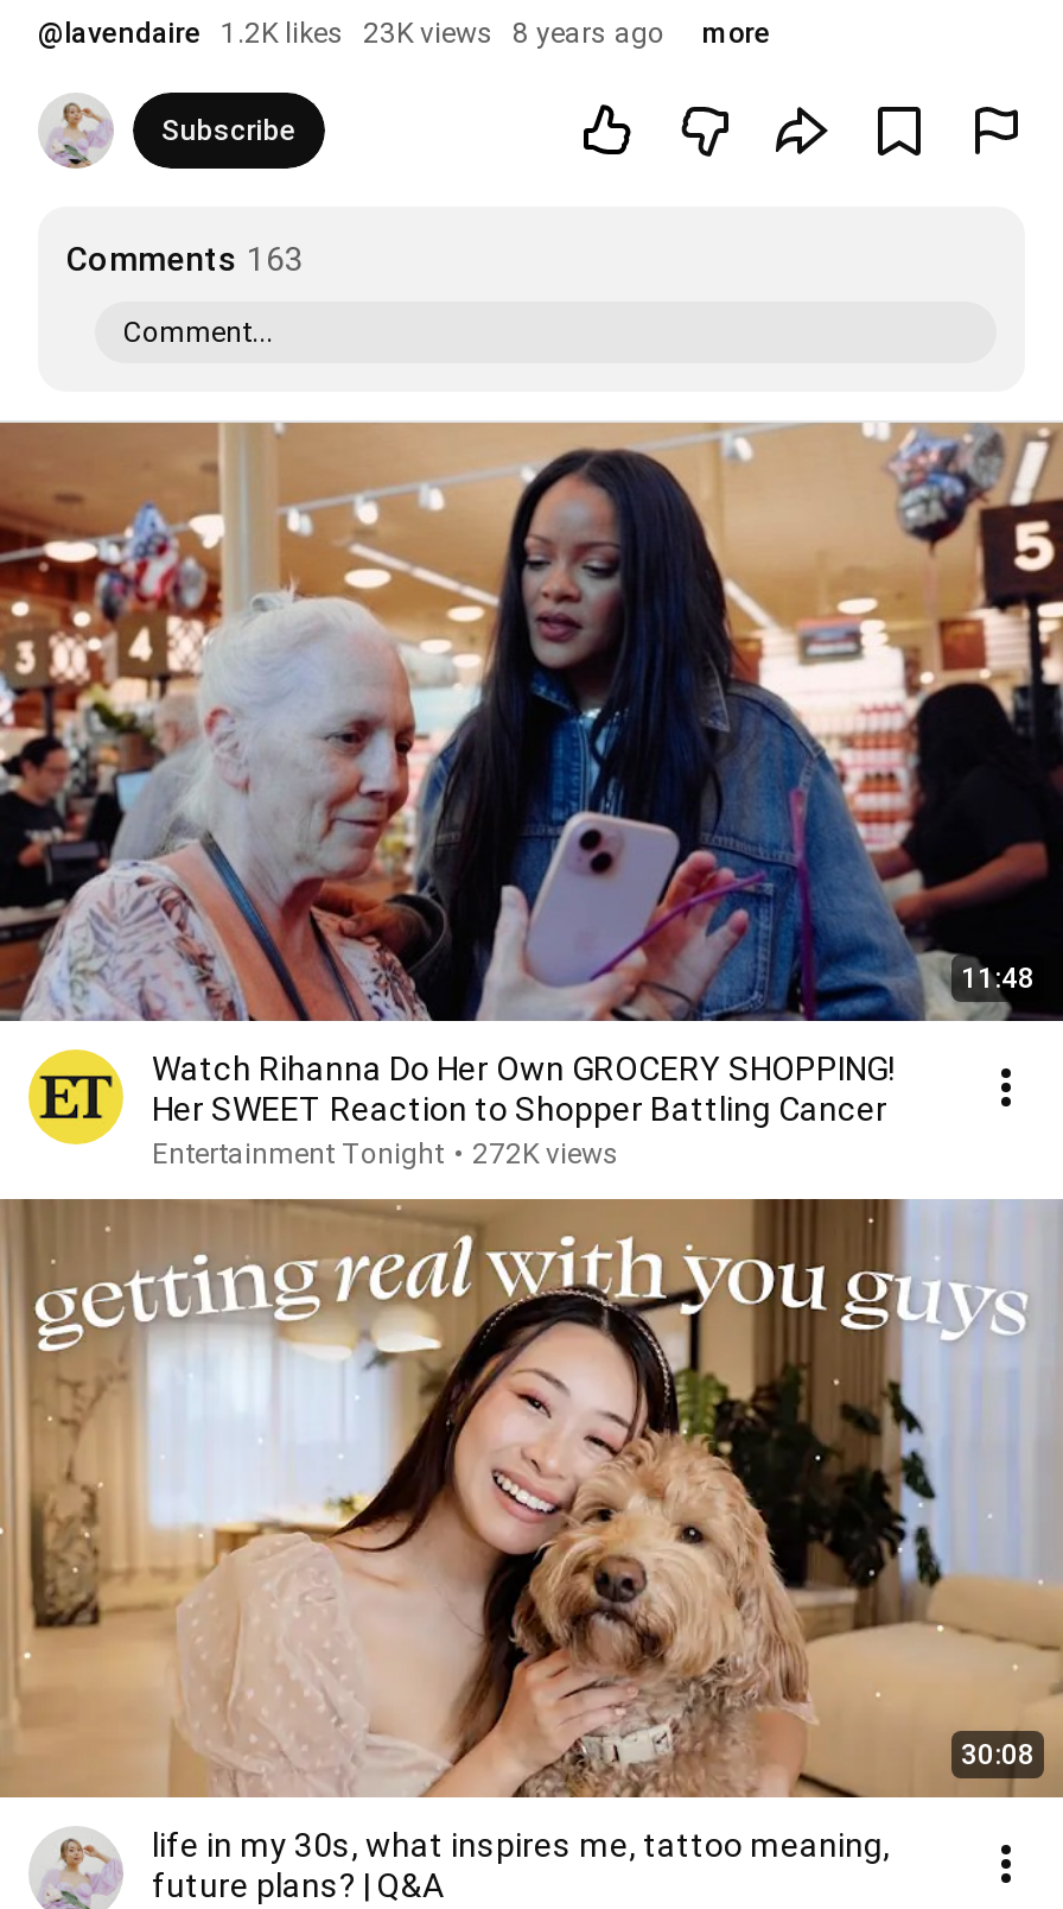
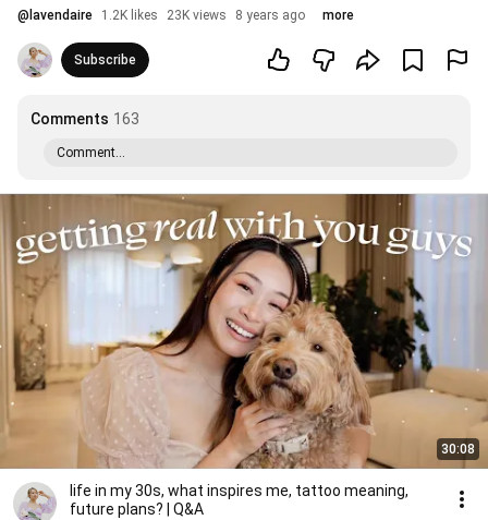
- [image]
- 11:48
- Watch Rihanna Do Her Own GROCERY SHOPPING!
- Her SWEET Reaction to Shopper Battling Cancer
- Entertainment Tonight • 272K views

- [image]
